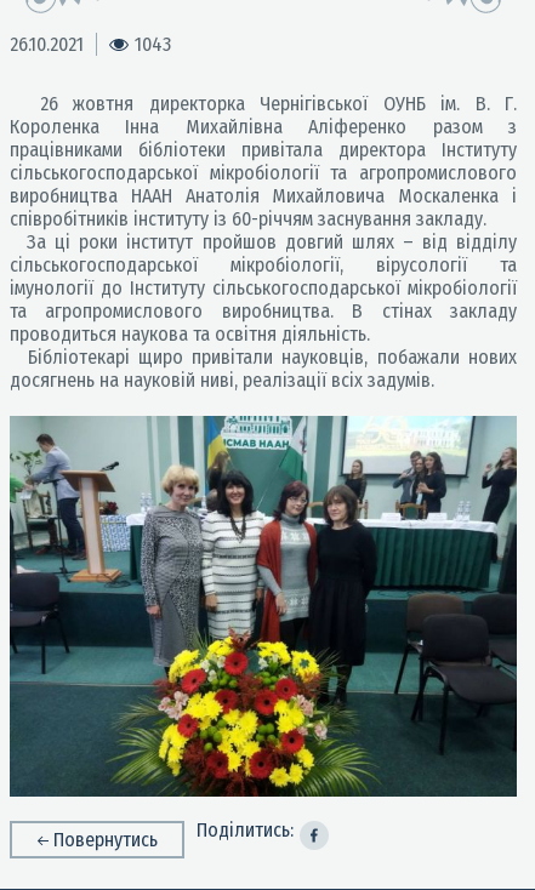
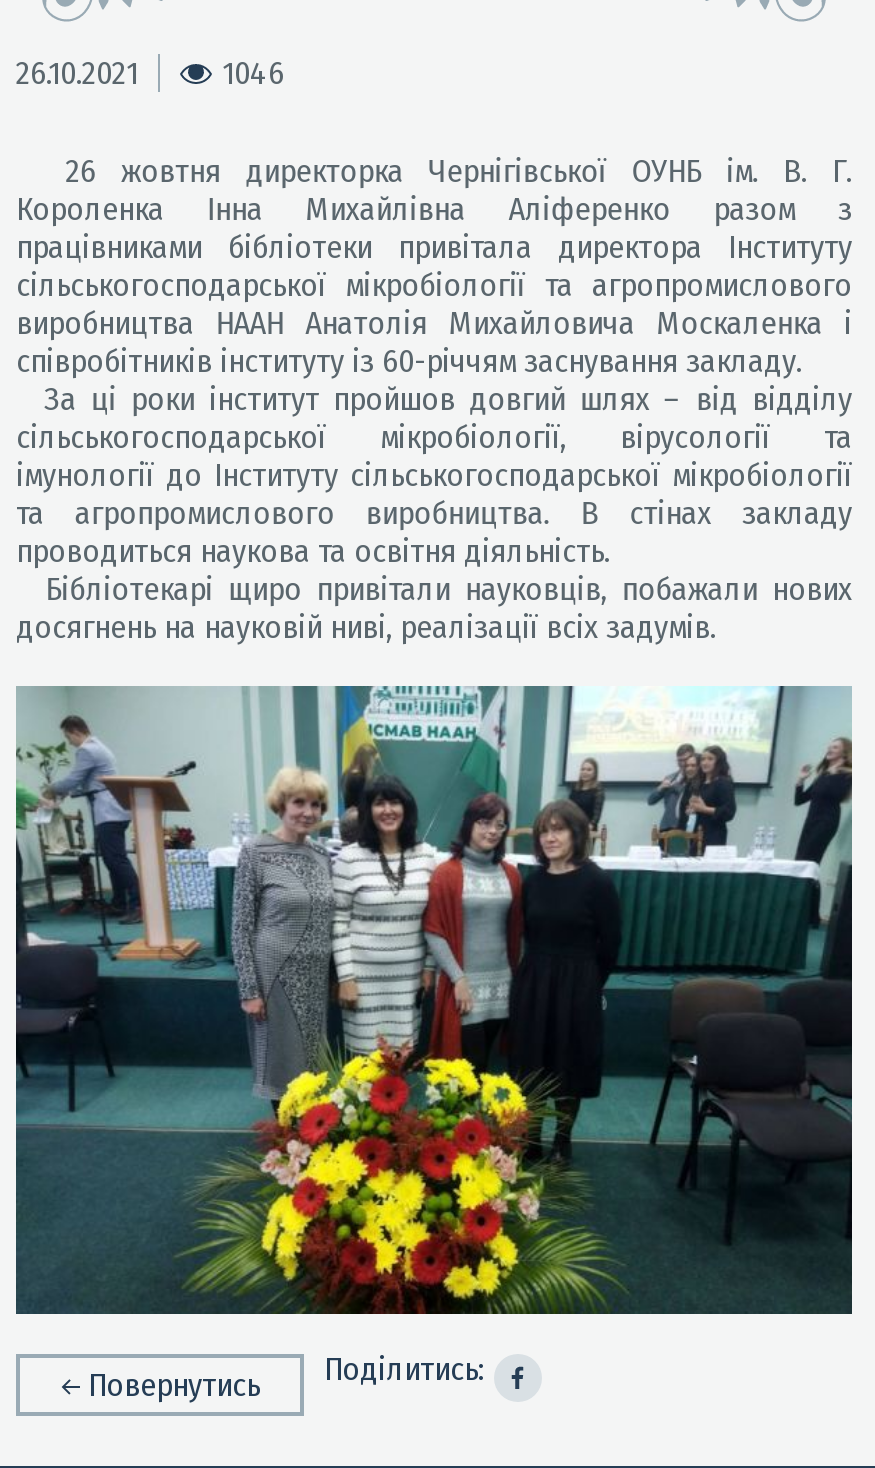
- 1043
+ 1046
